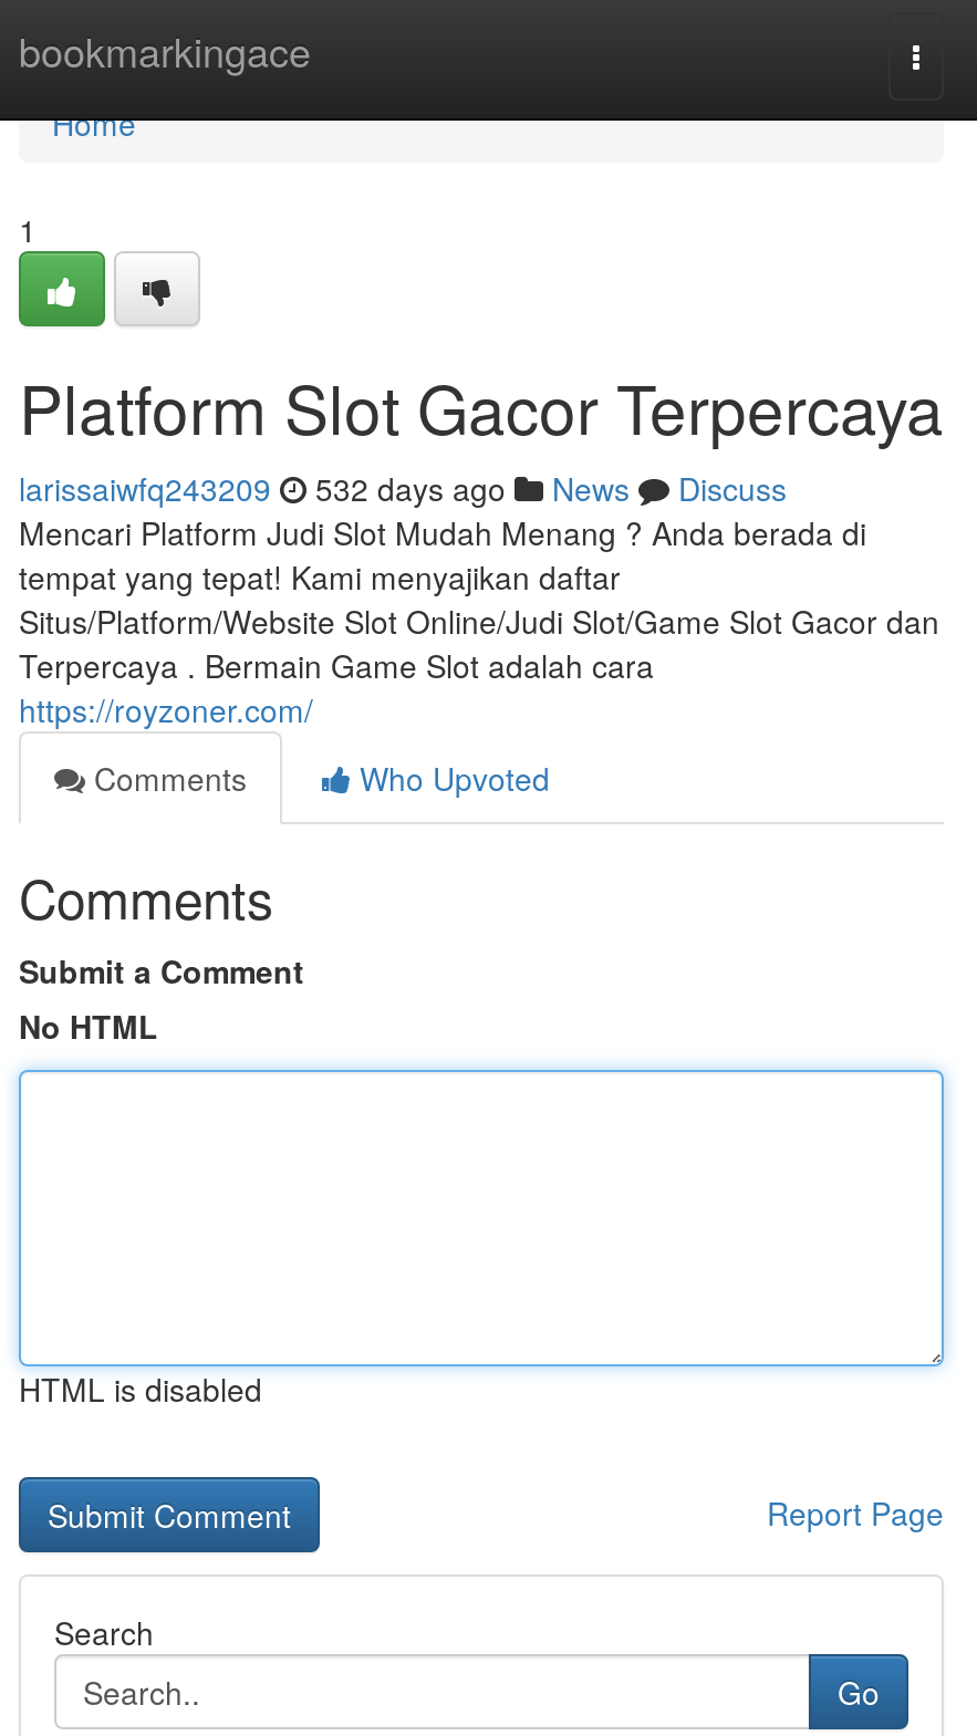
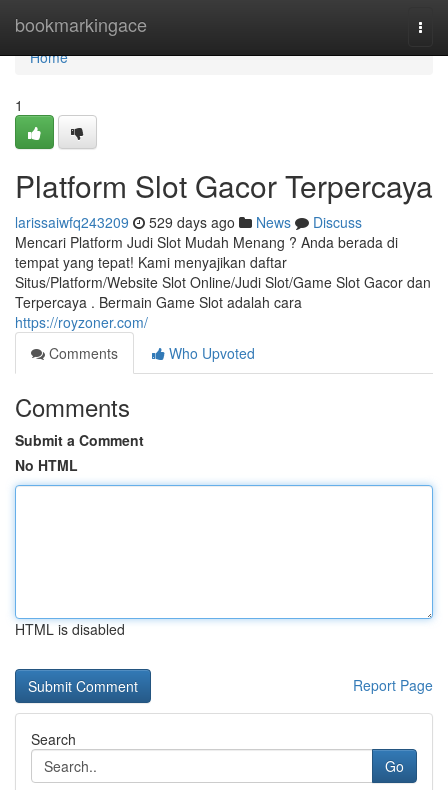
- larissaiwfq243209 532 days ago News Discuss
+ larissaiwfq243209 529 days ago News Discuss
